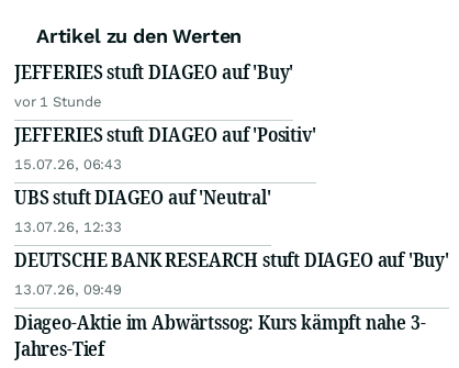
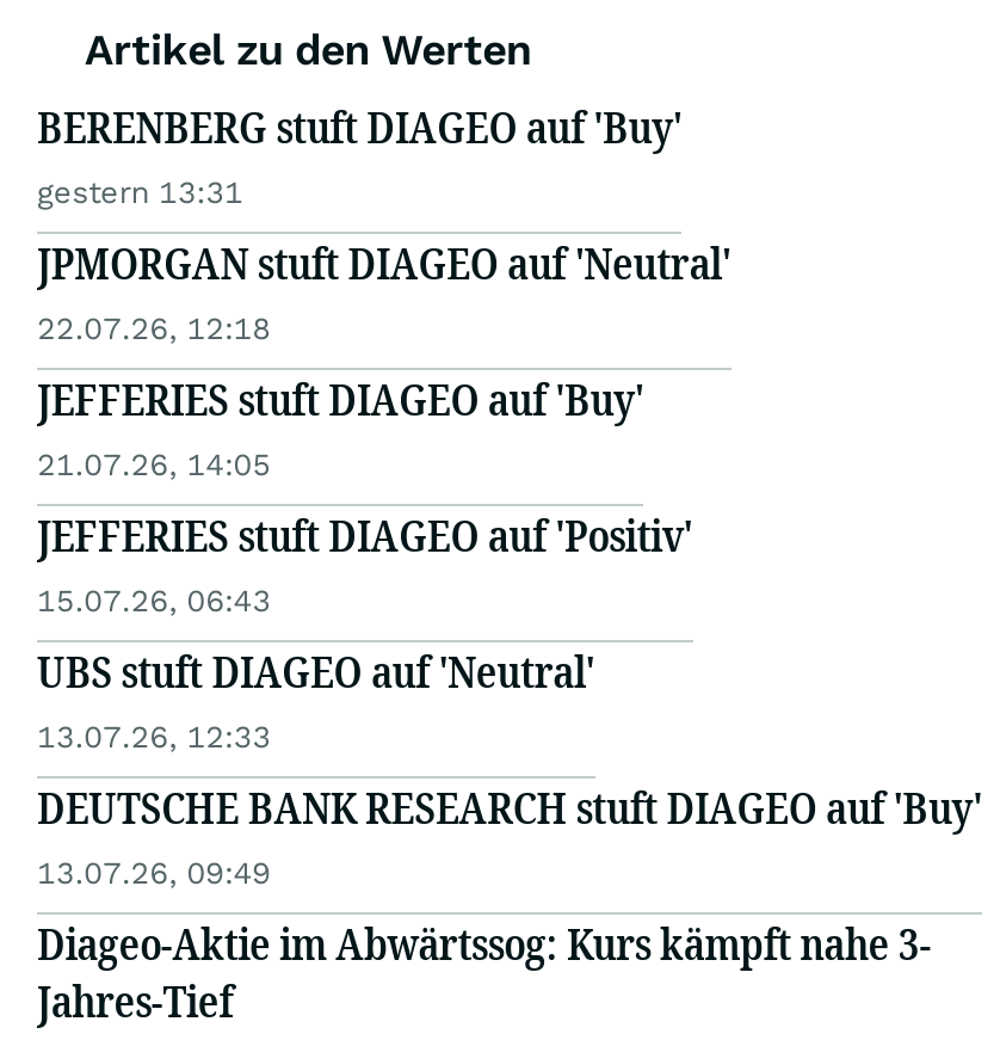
+ BERENBERG stuft DIAGEO auf 'Buy'
+ gestern 13:31
+ JPMORGAN stuft DIAGEO auf 'Neutral'
+ 22.07.26, 12:18

- vor 1 Stunde
+ 21.07.26, 14:05
